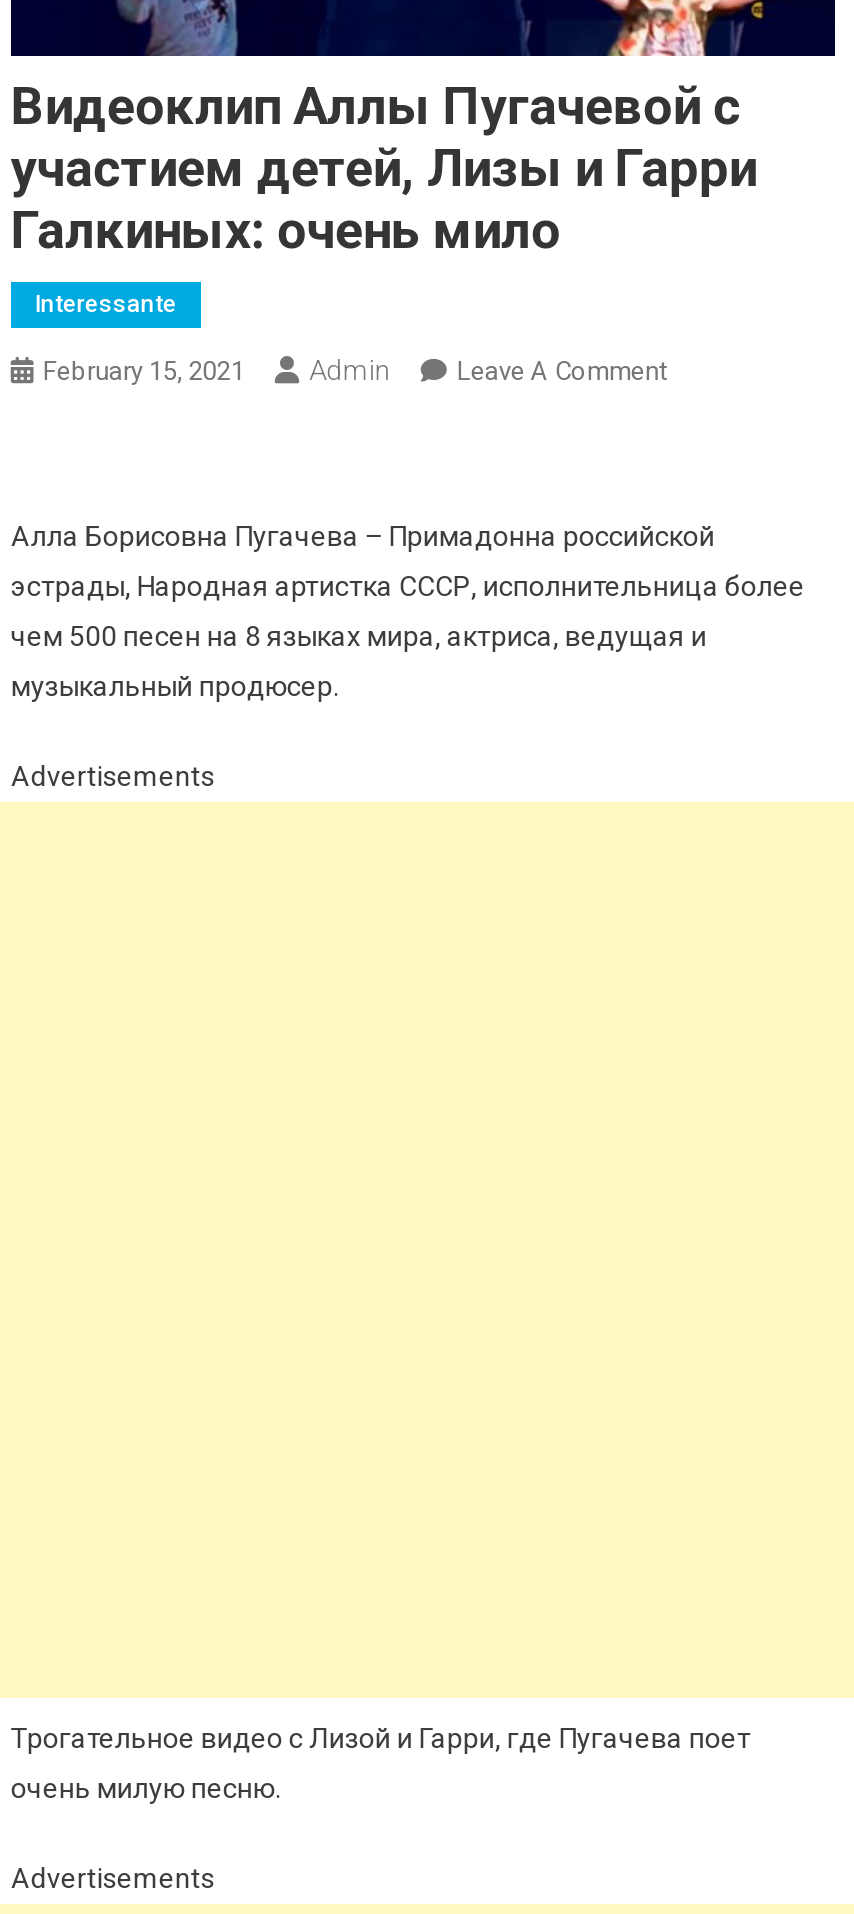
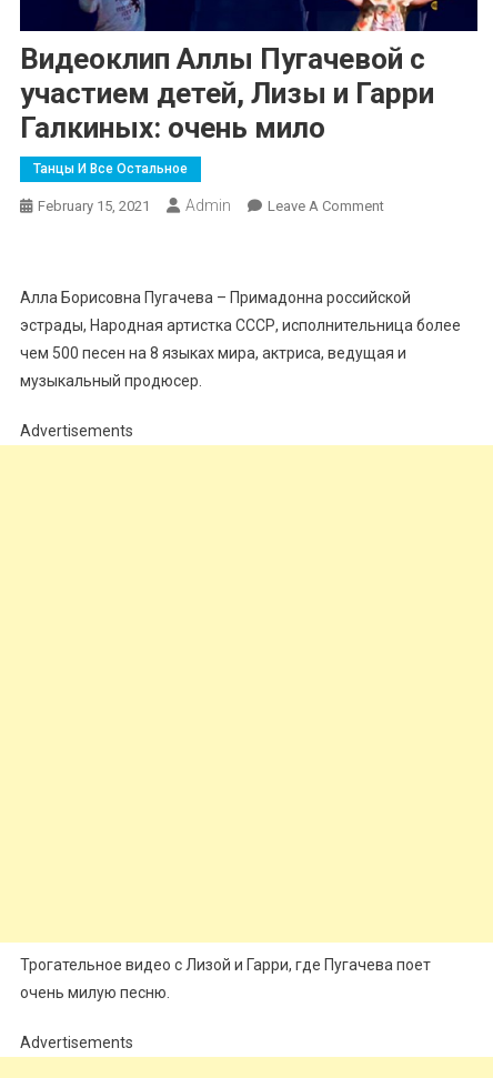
- Interessante
+ Танцы И Все Остальное
